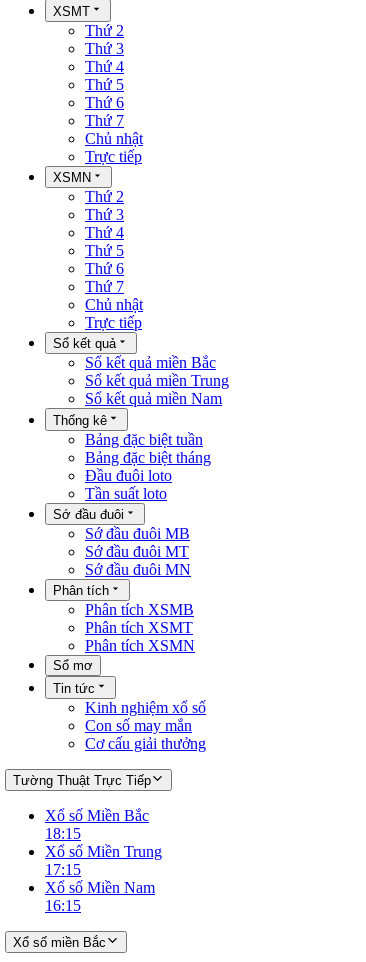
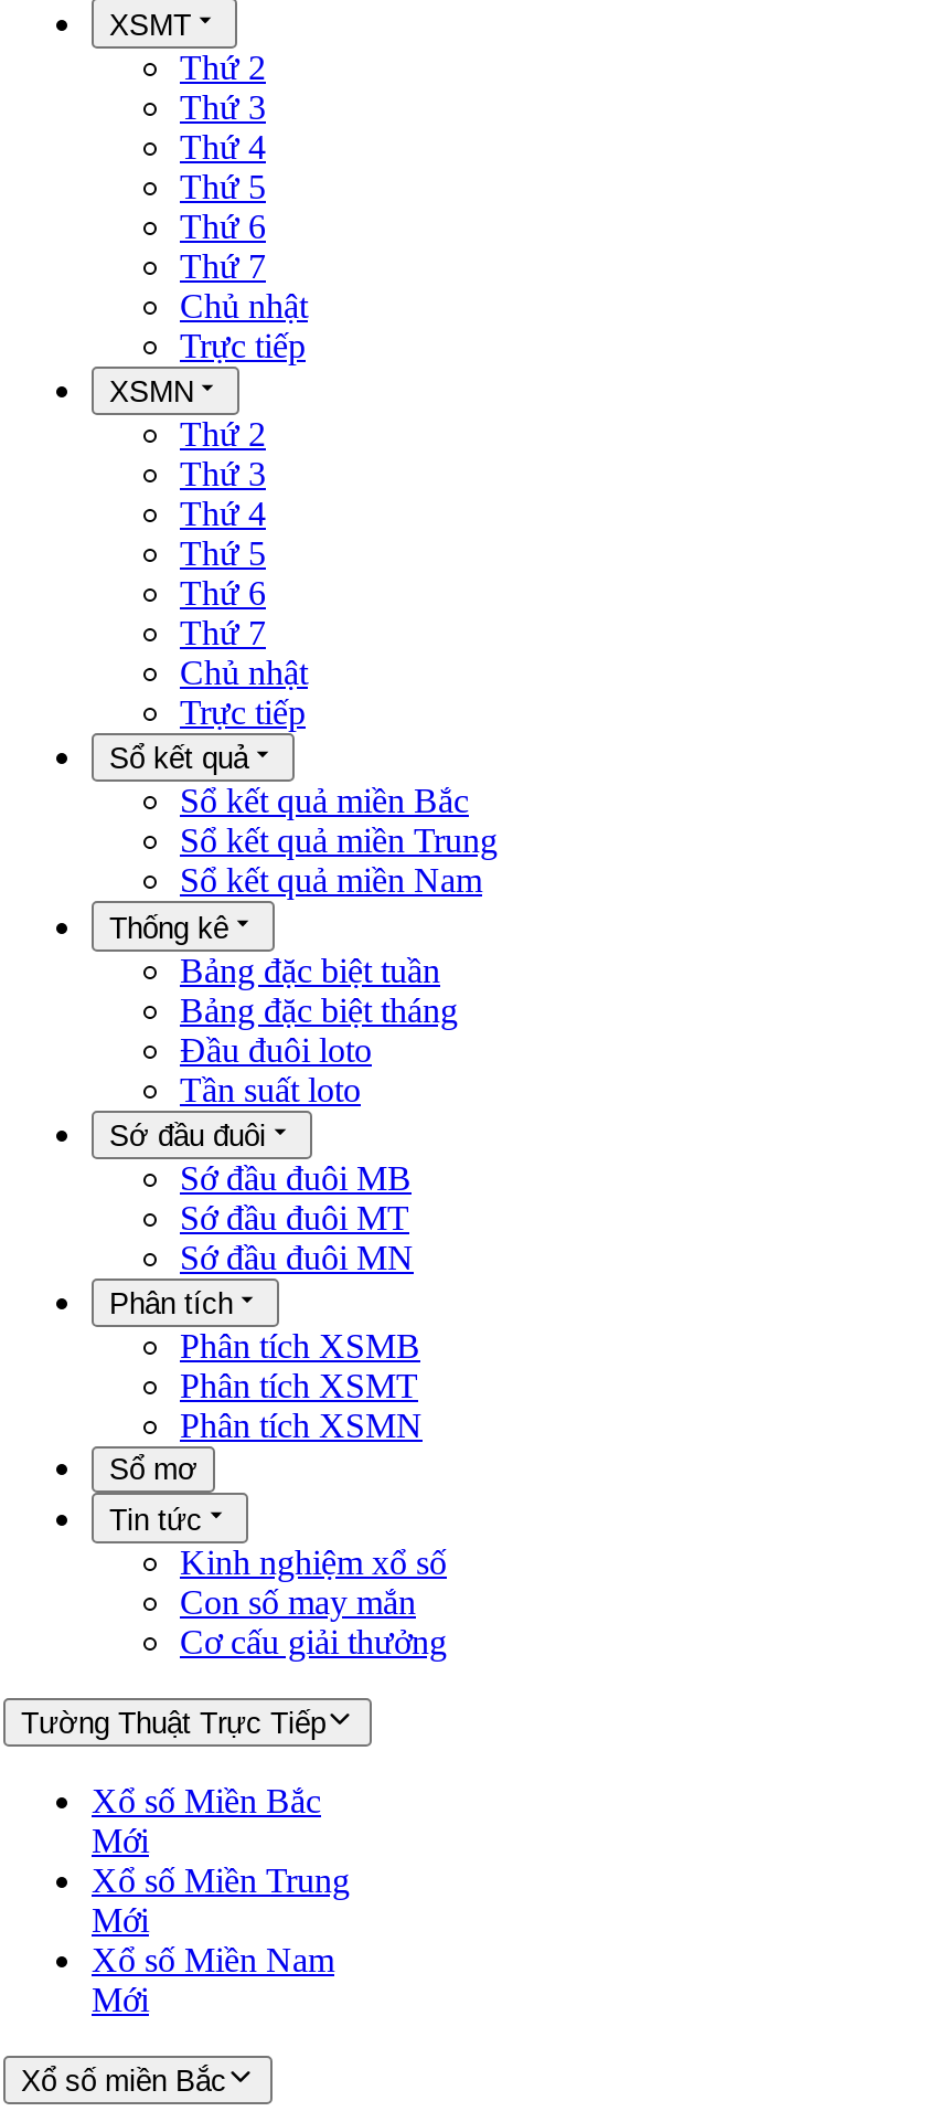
- 18:15
+ Mới

- 17:15
+ Mới

- 16:15
+ Mới
